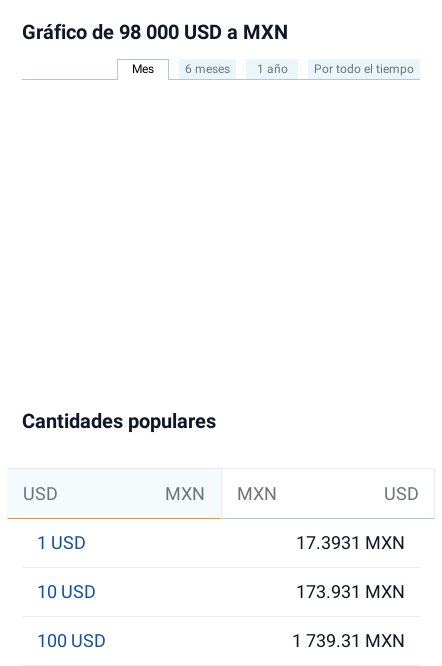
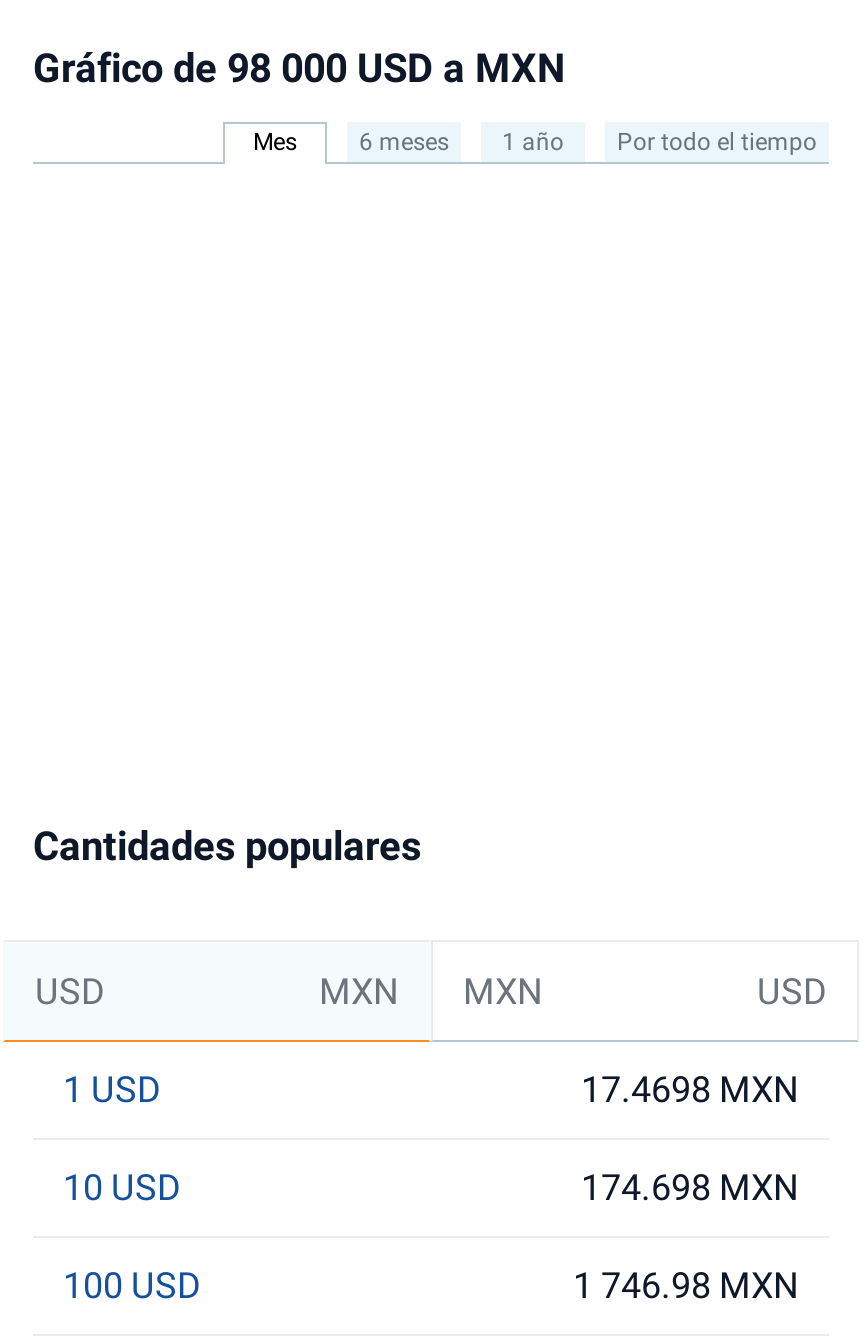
- 17.3931 MXN
+ 17.4698 MXN

- 173.931 MXN
+ 174.698 MXN

- 1 739.31 MXN
+ 1 746.98 MXN
